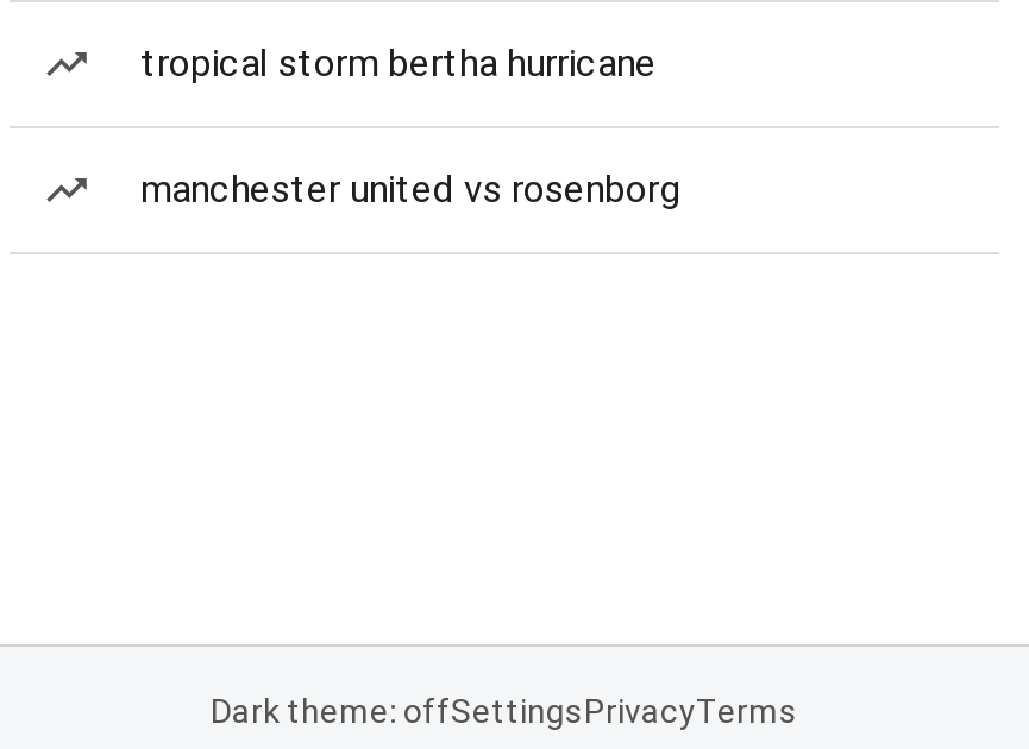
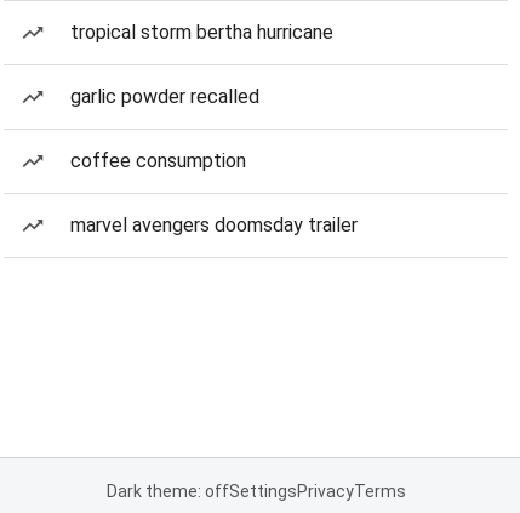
- manchester united vs rosenborg
+ garlic powder recalled
+ coffee consumption
+ marvel avengers doomsday trailer
